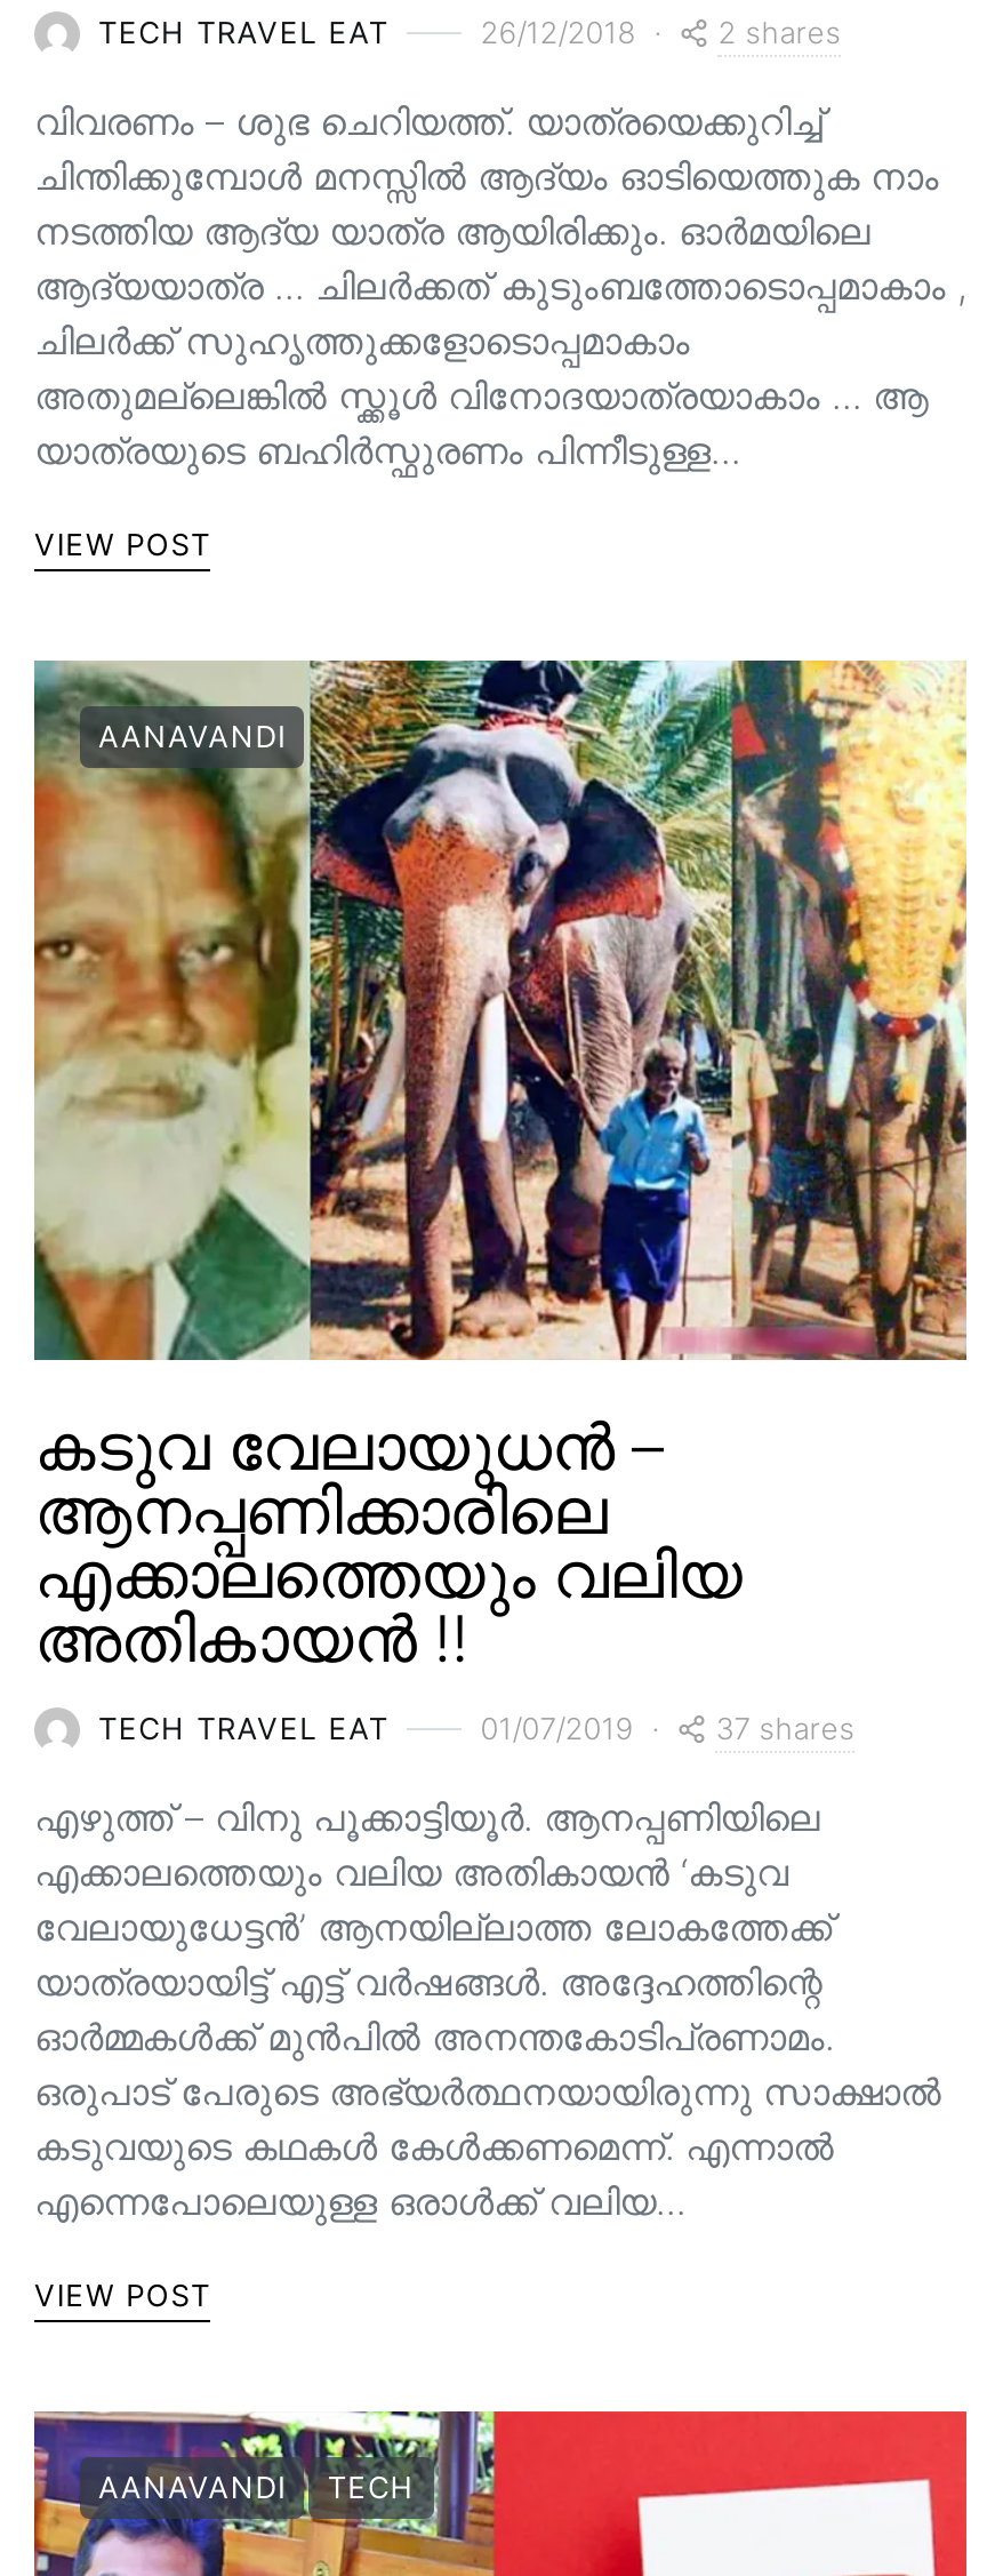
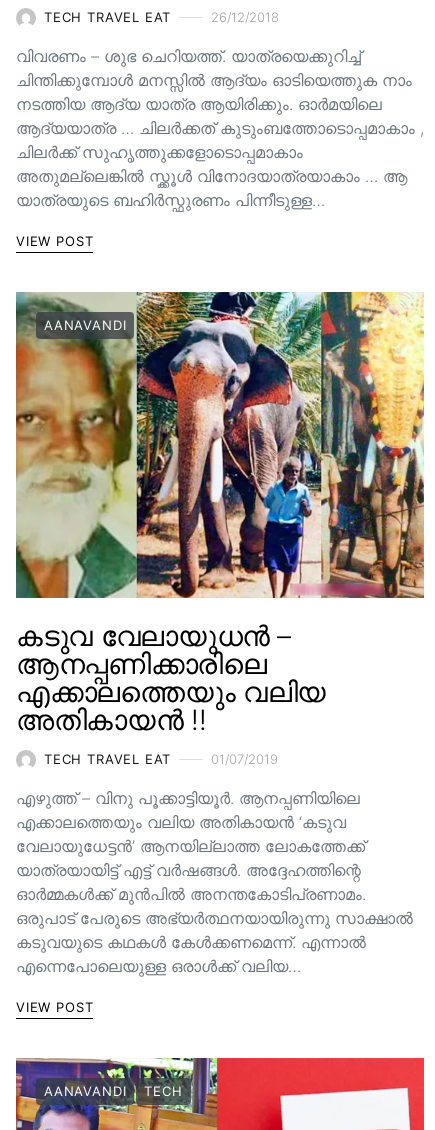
- 2 shares

- 37 shares
